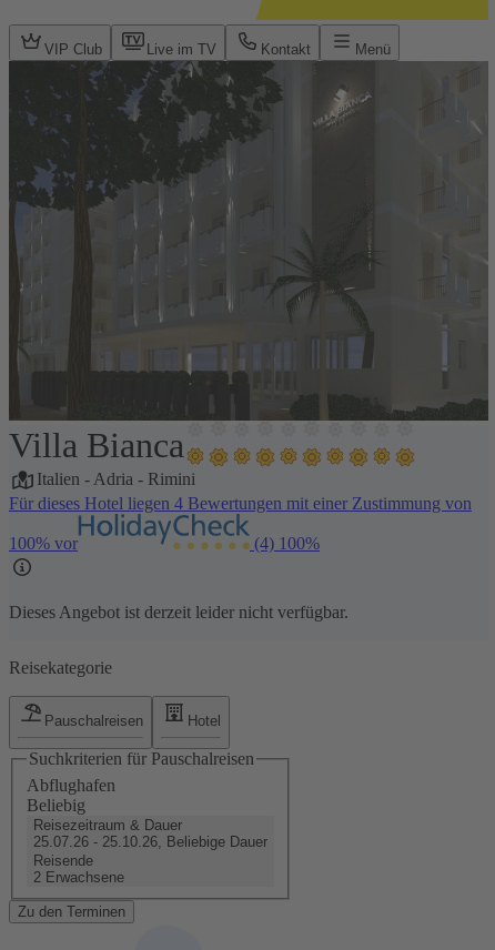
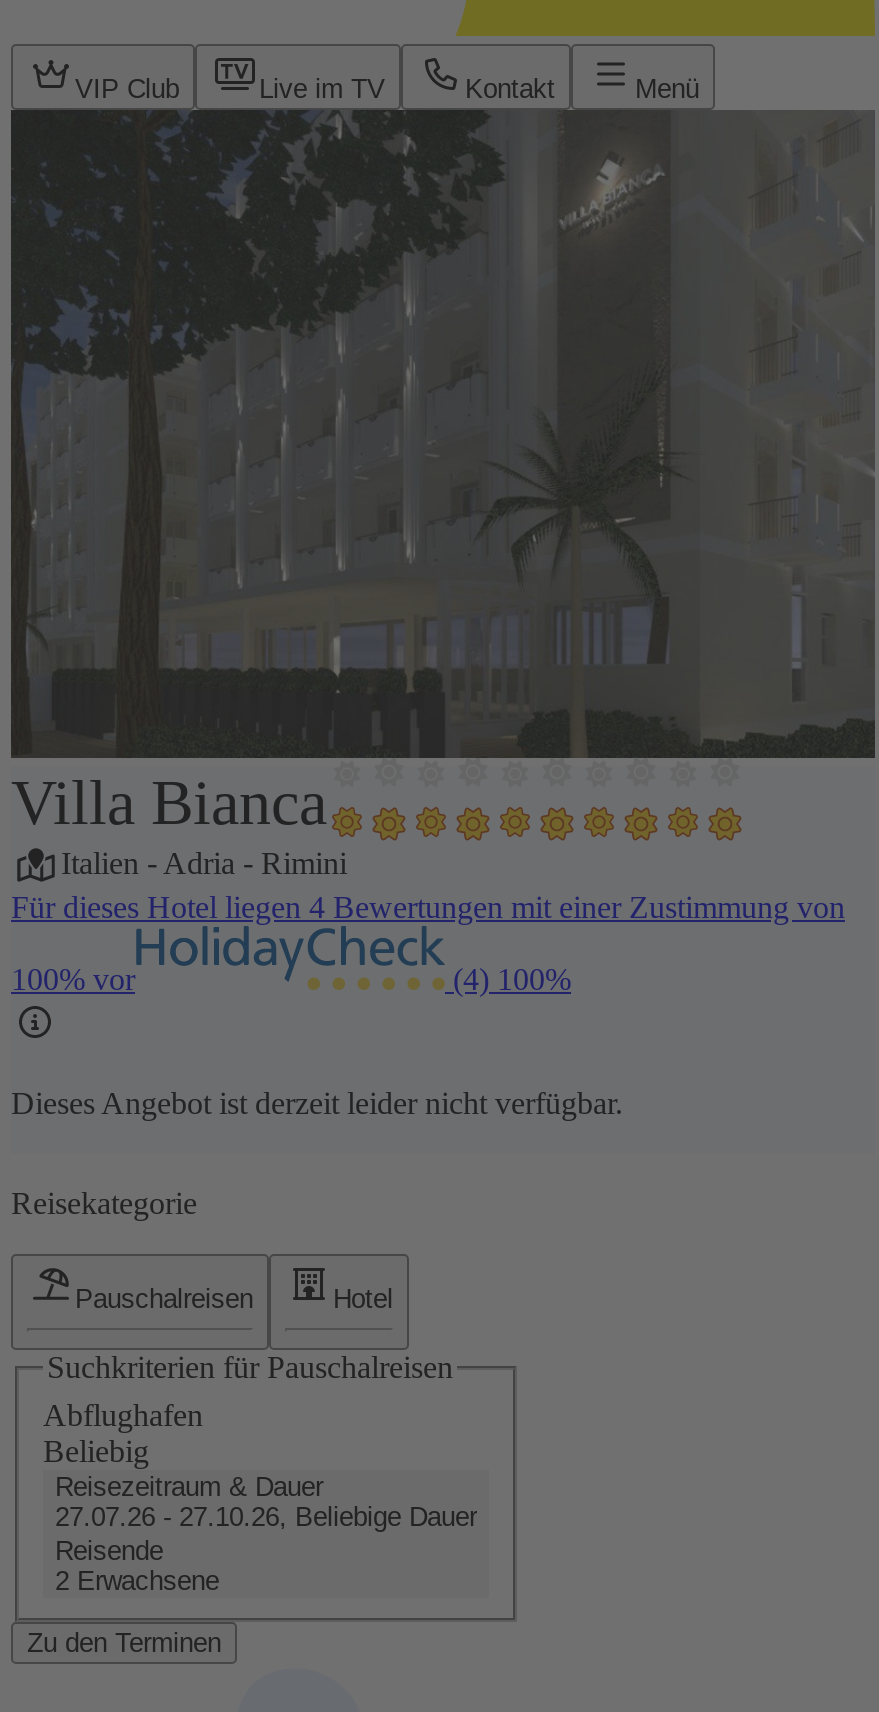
- 25.07.26 - 25.10.26, Beliebige Dauer
+ 27.07.26 - 27.10.26, Beliebige Dauer
